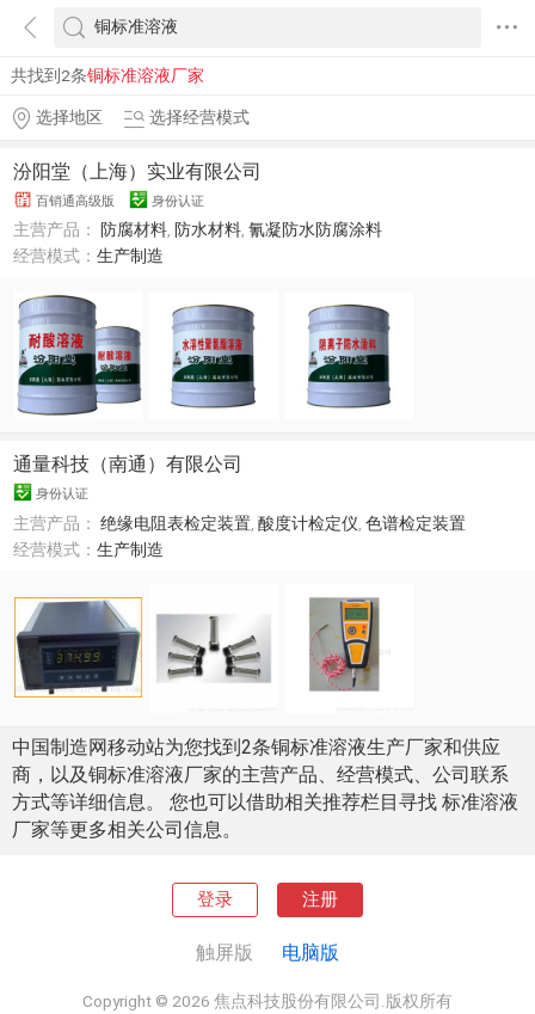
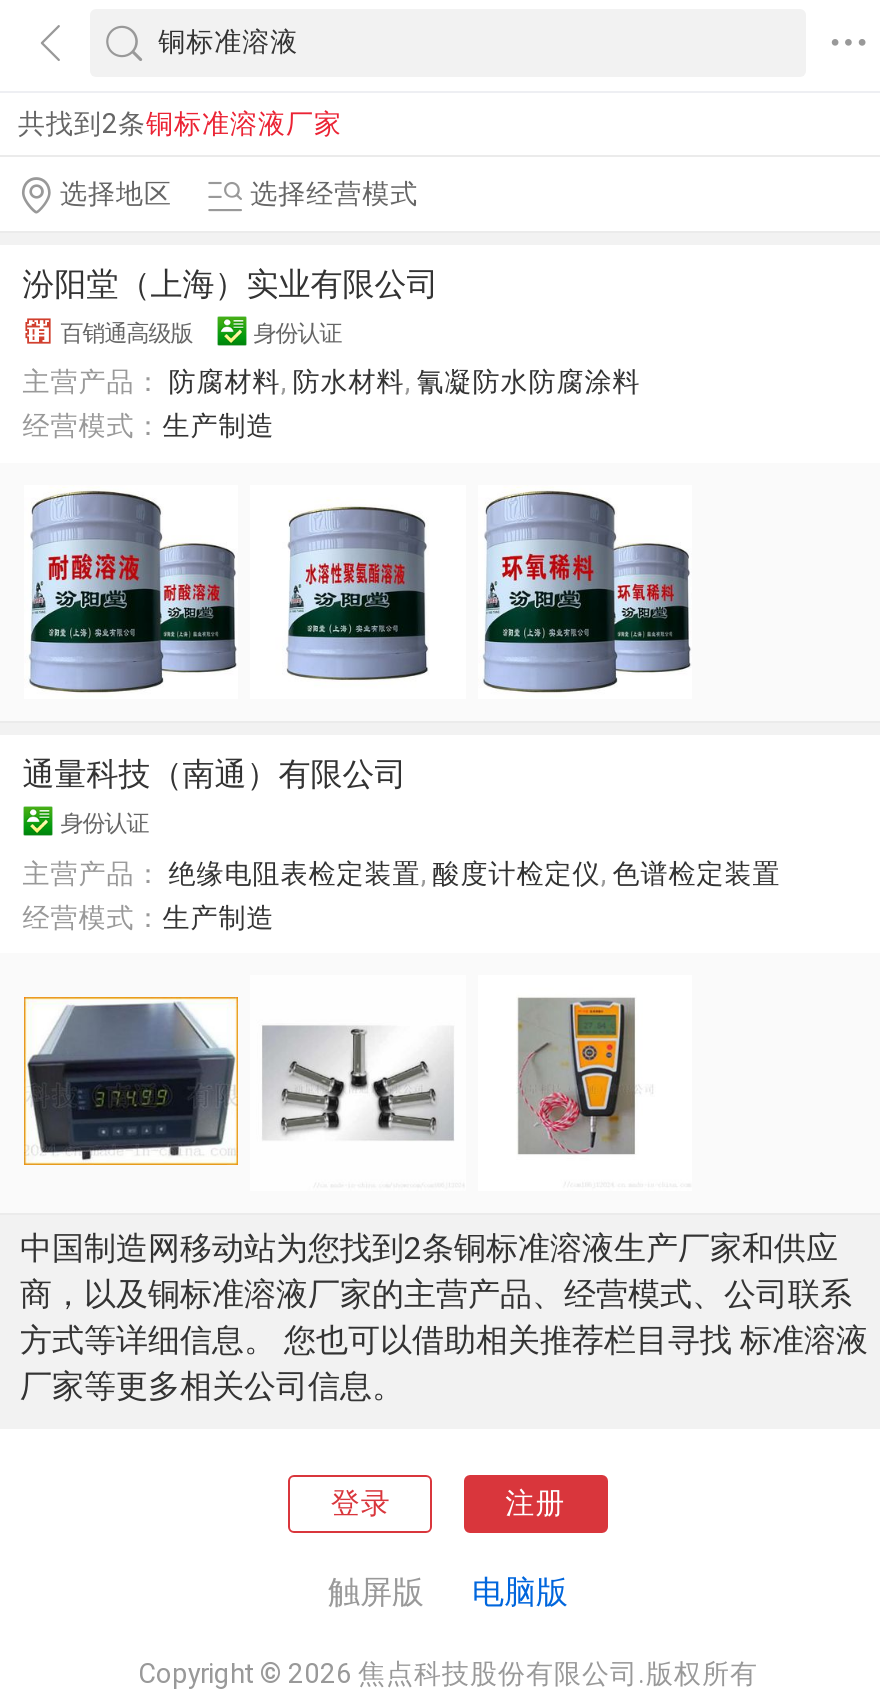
- [image]
+ [image]
